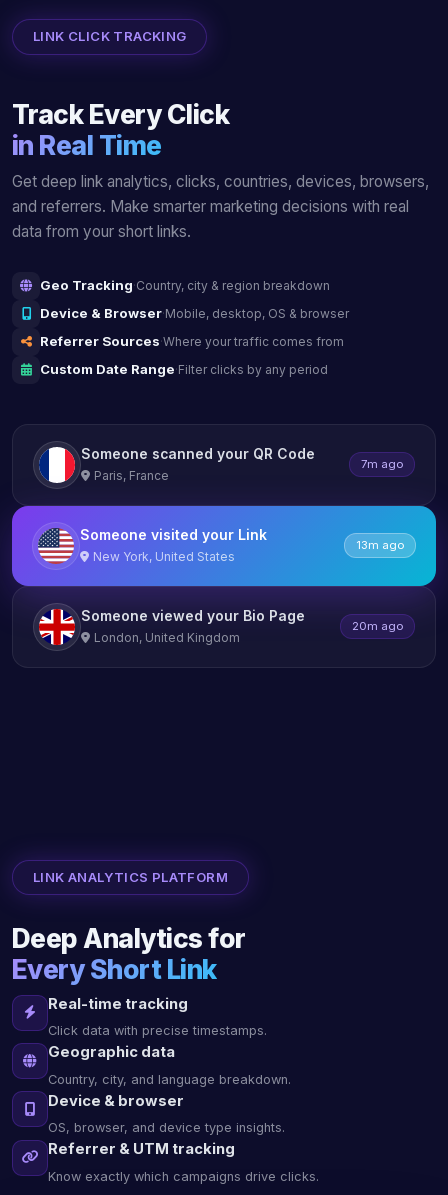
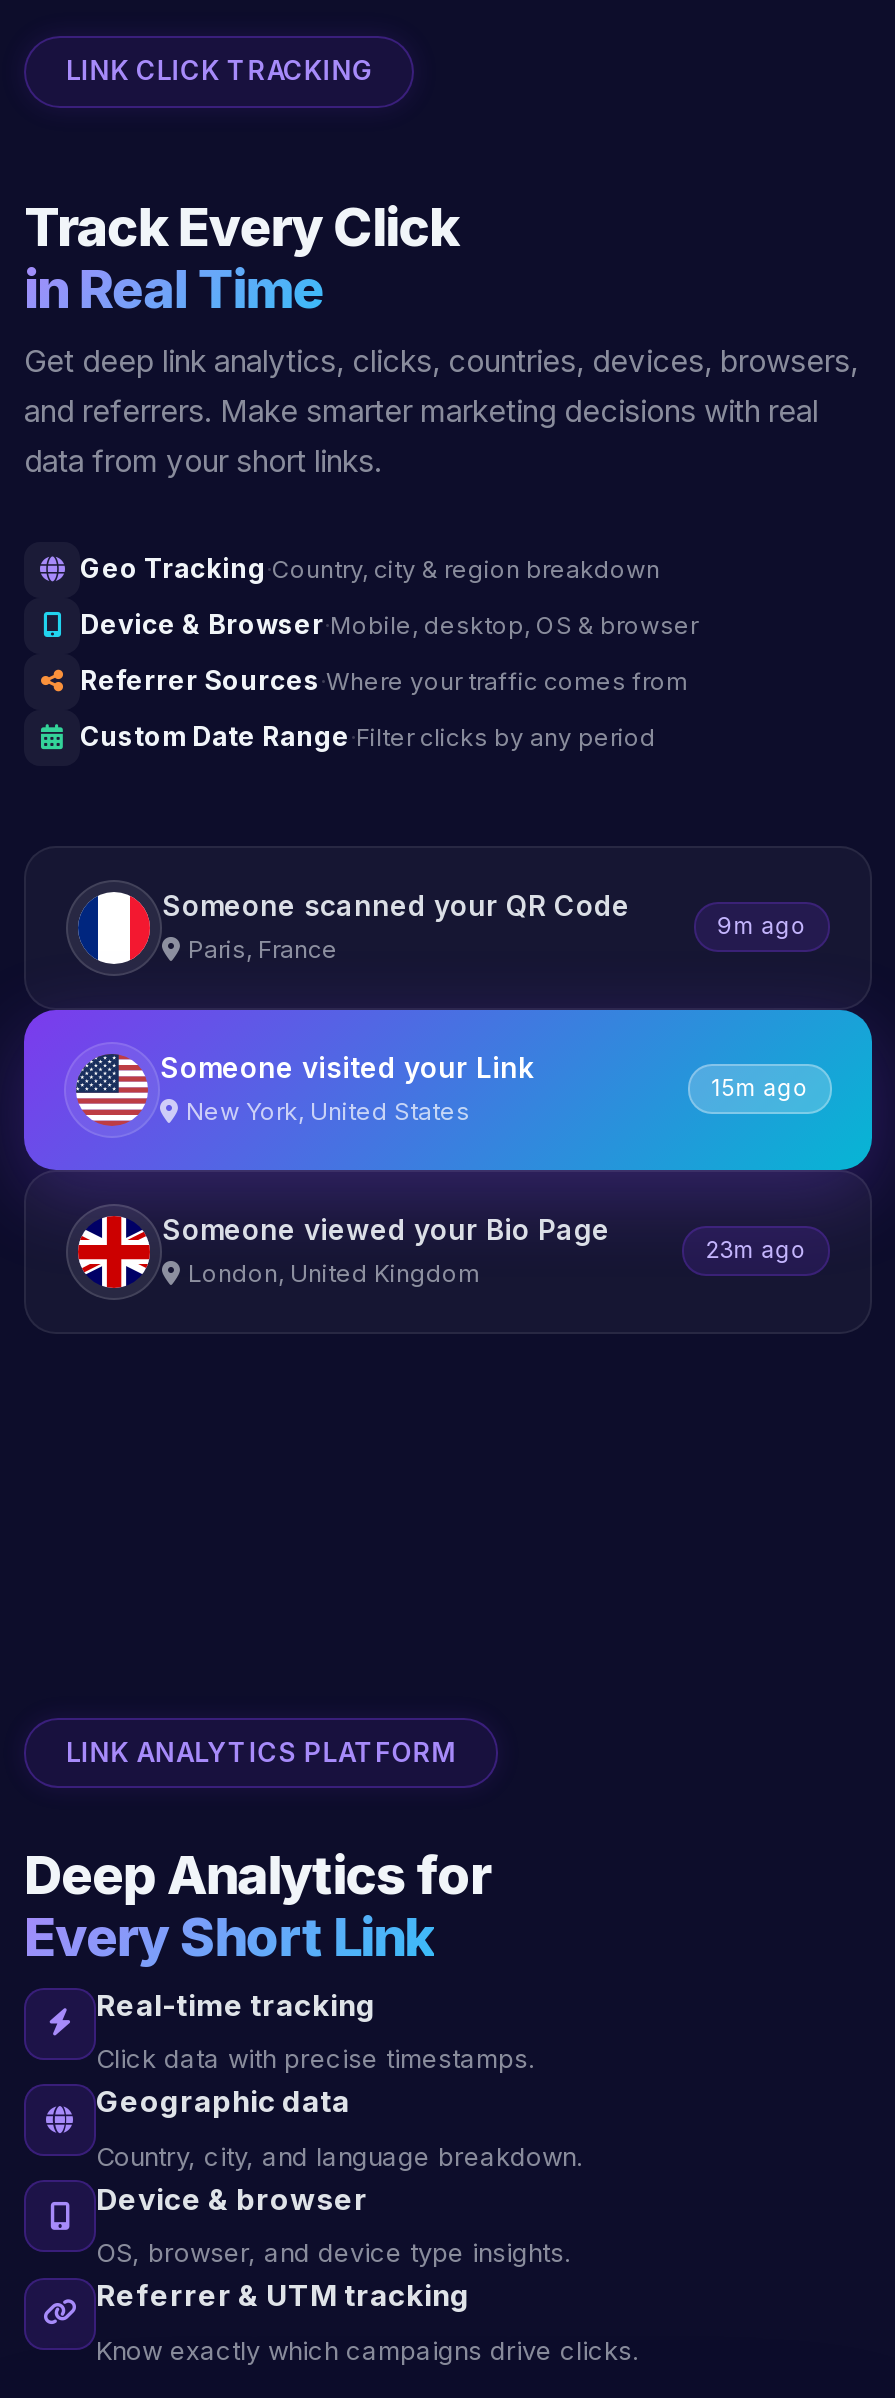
- 7m ago
+ 9m ago

- 13m ago
+ 15m ago

- 20m ago
+ 23m ago
